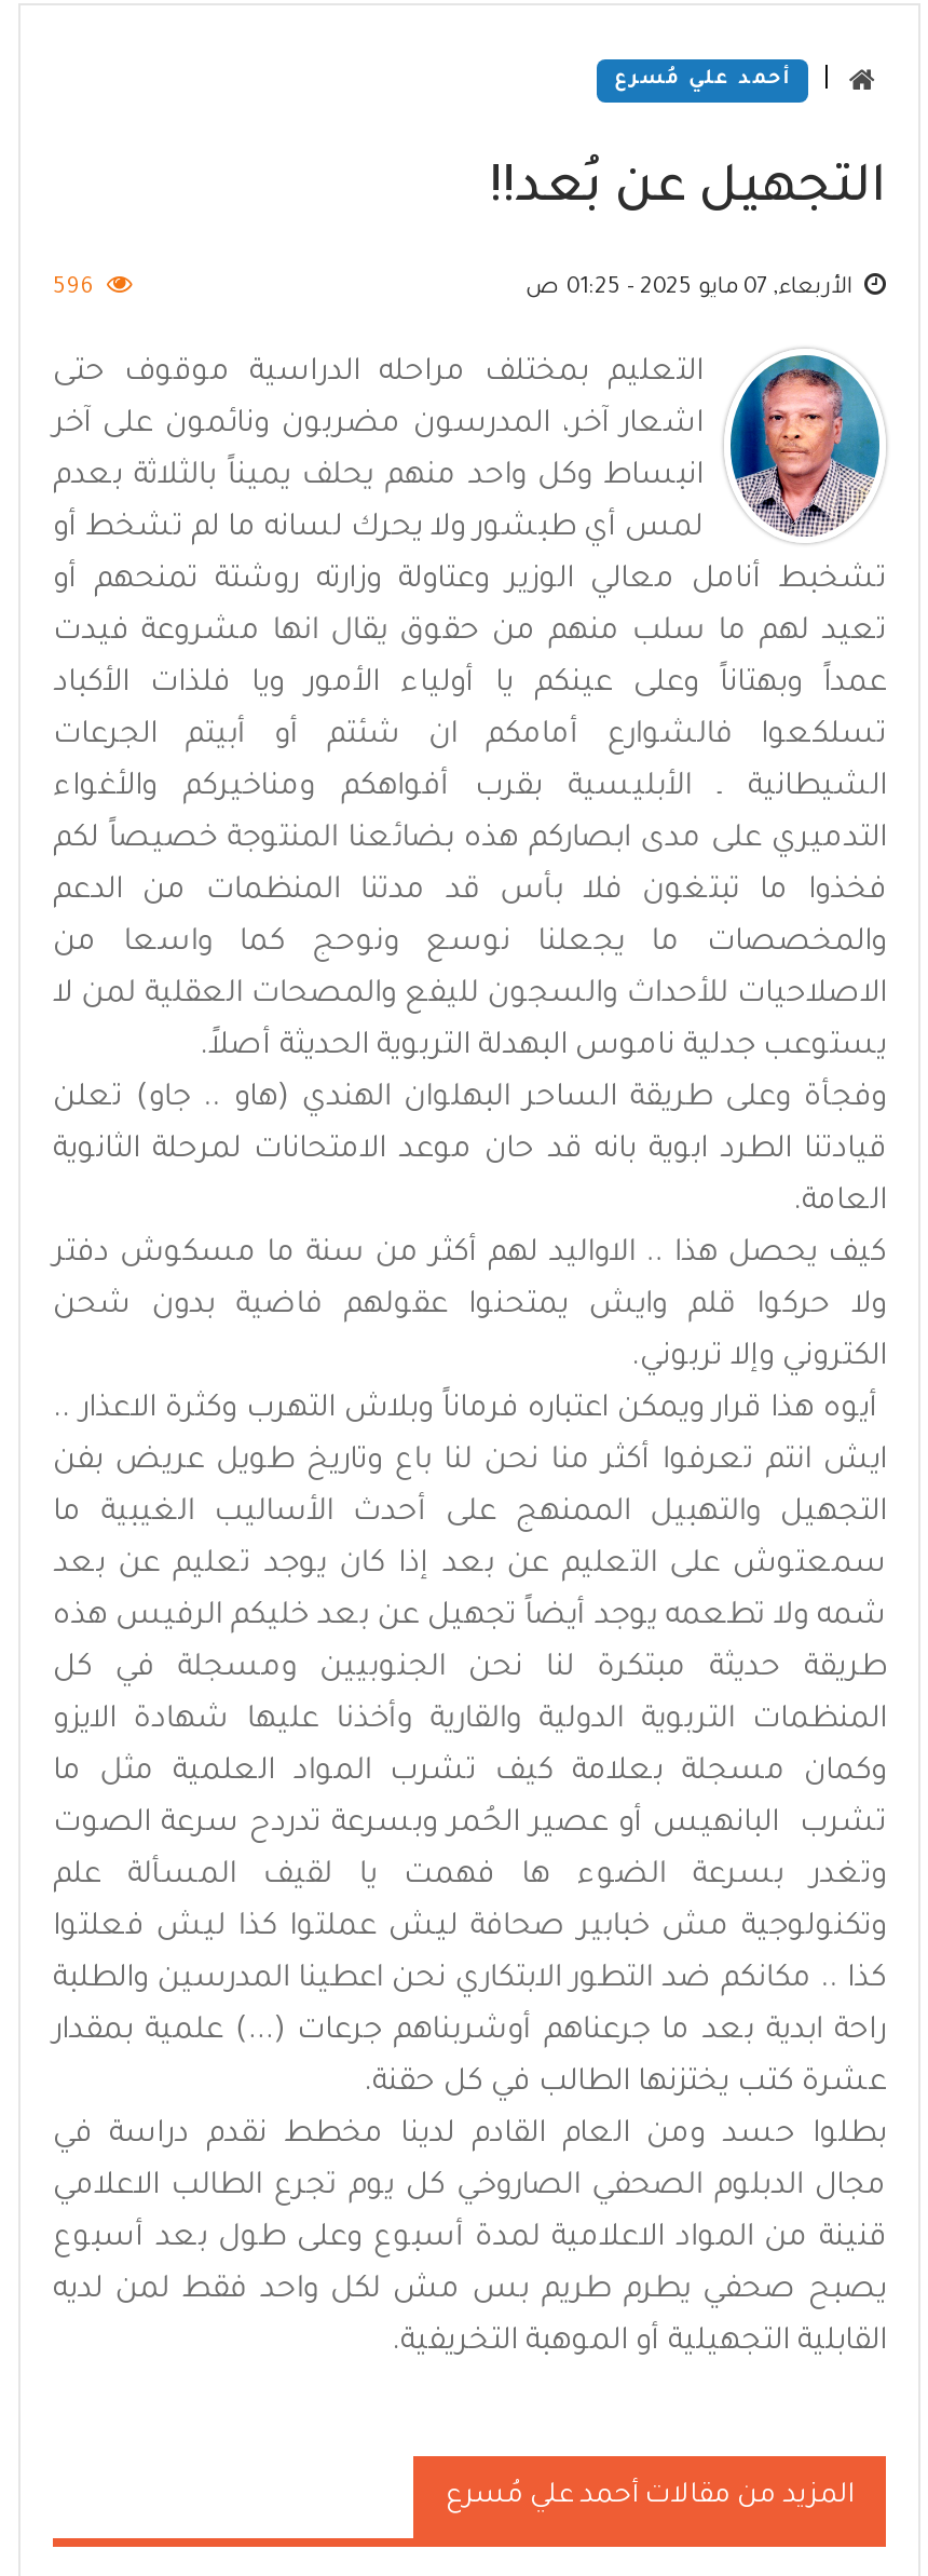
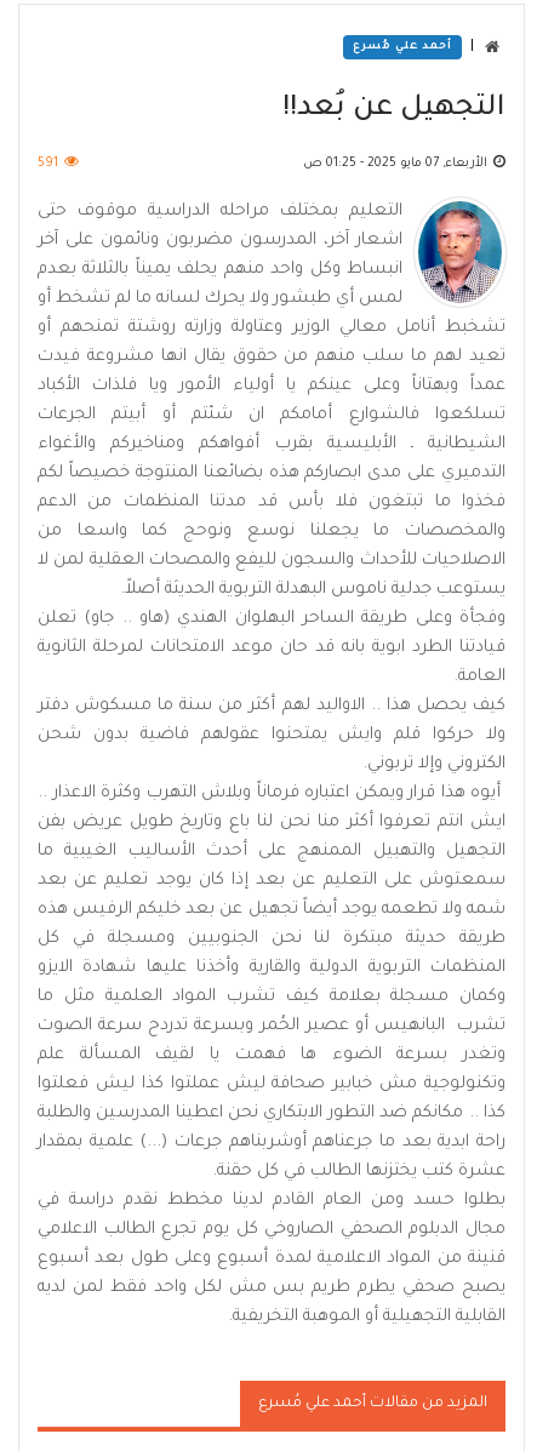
- 596
+ 591
